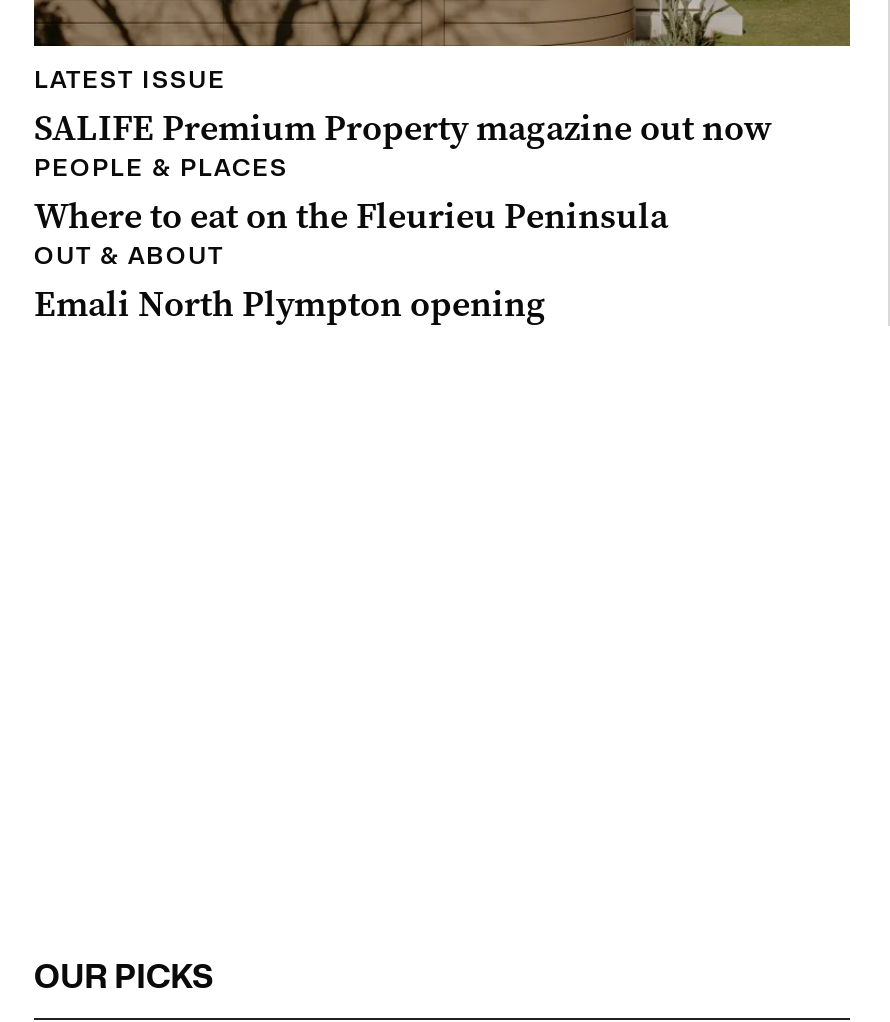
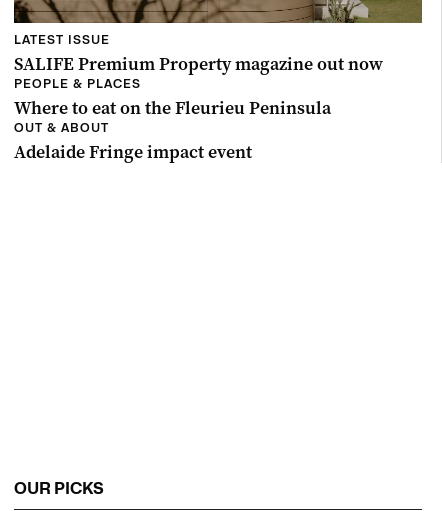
- Emali North Plympton opening
+ Adelaide Fringe impact event
